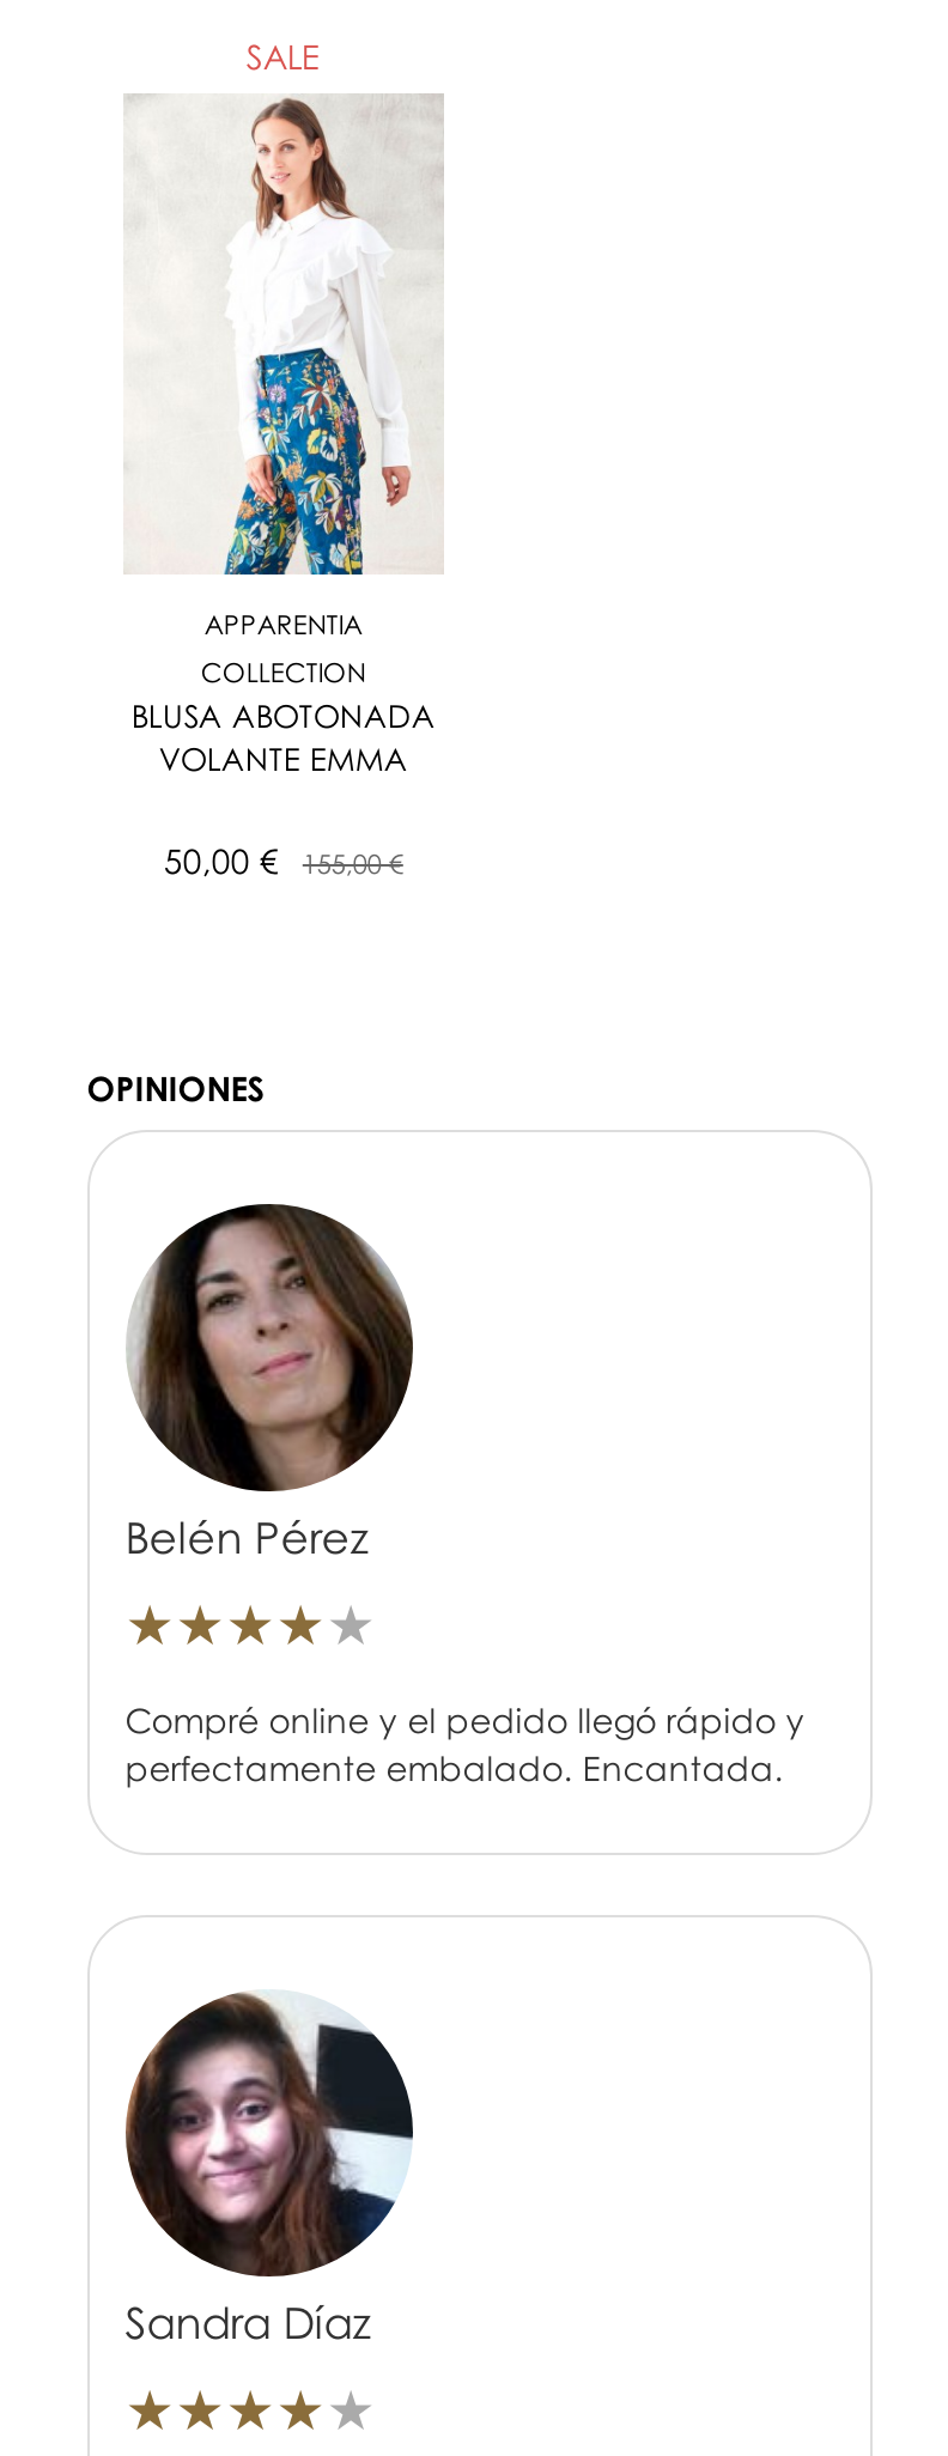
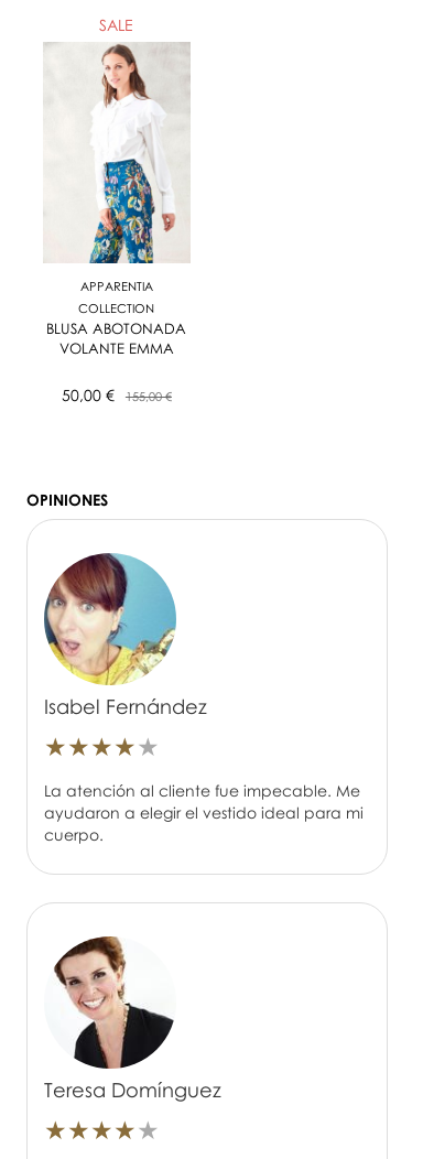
- [image]
- Belén Pérez
+ [image]
+ Isabel Fernández

- Compré online y el pedido llegó rápido y
- perfectamente embalado. Encantada.
+ La atención al cliente fue impecable. Me
+ ayudaron a elegir el vestido ideal para mi
+ cuerpo.

- [image]
- Sandra Díaz
+ [image]
+ Teresa Domínguez
